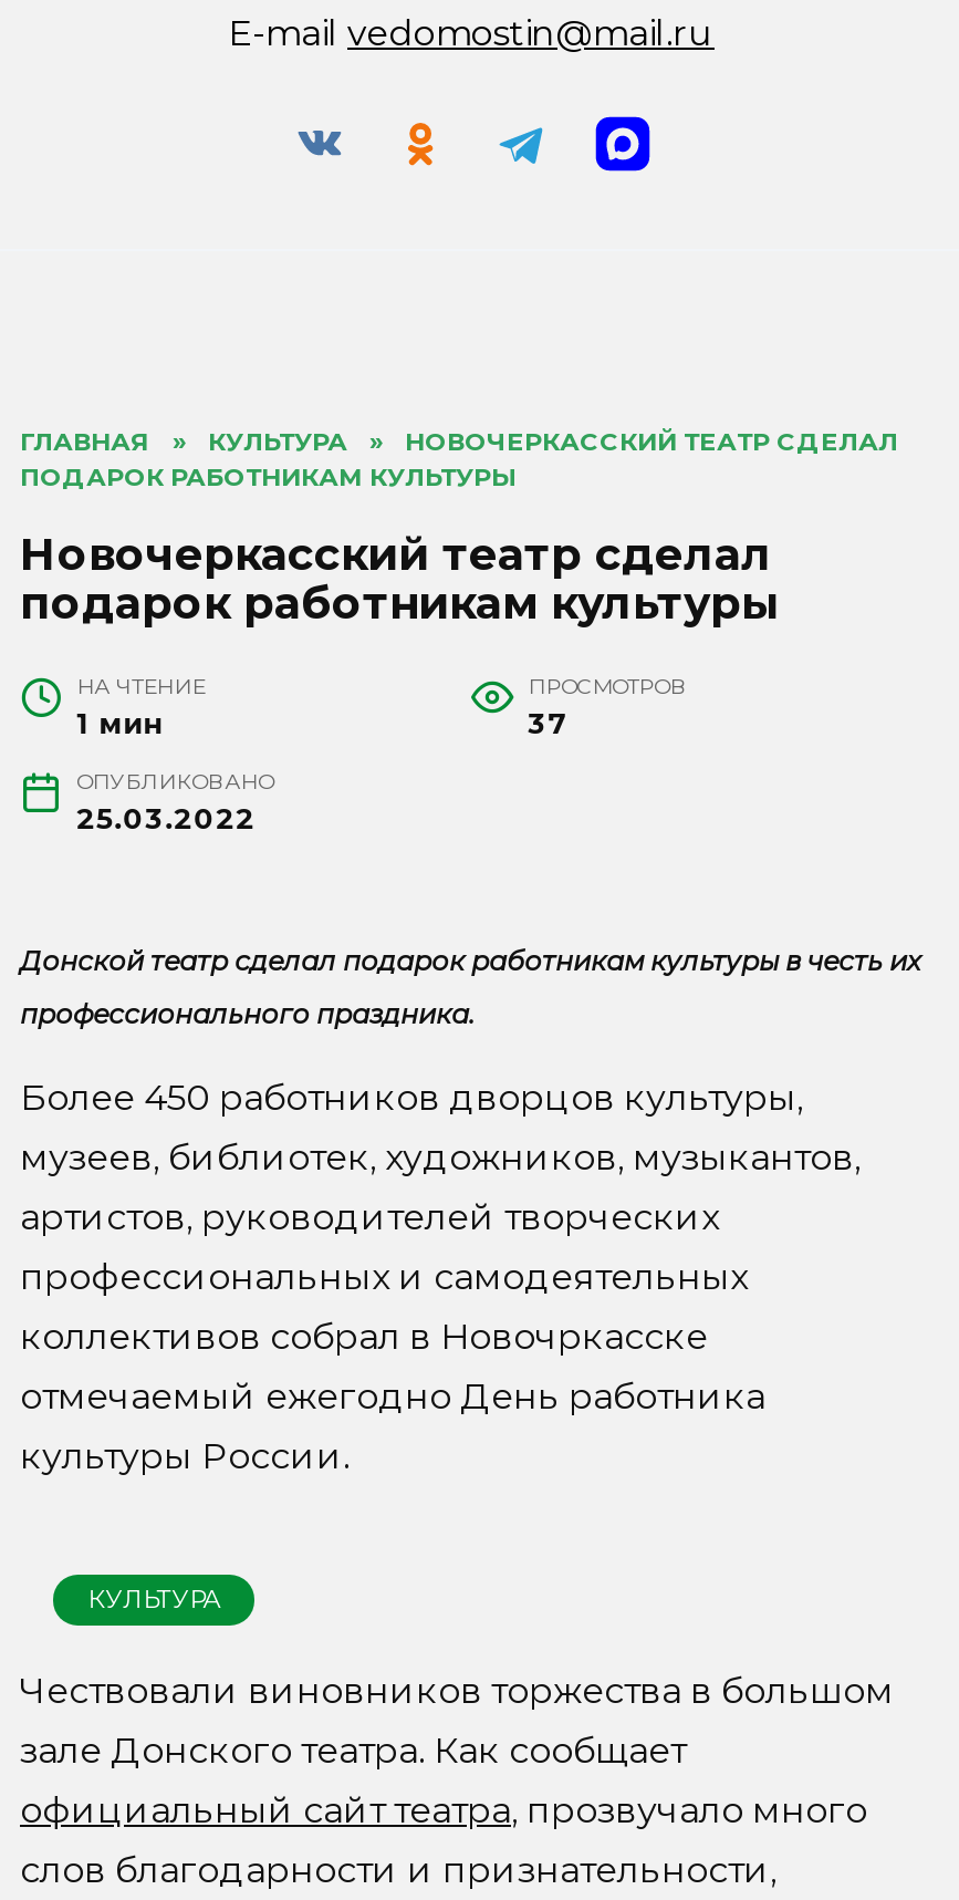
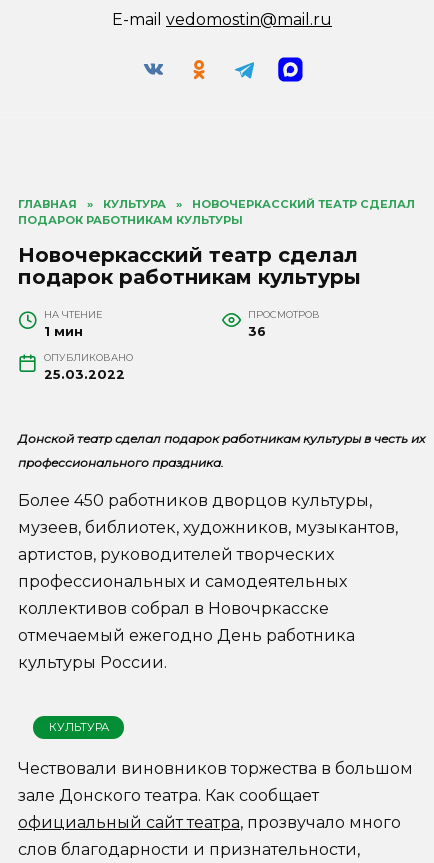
- 37
+ 36
